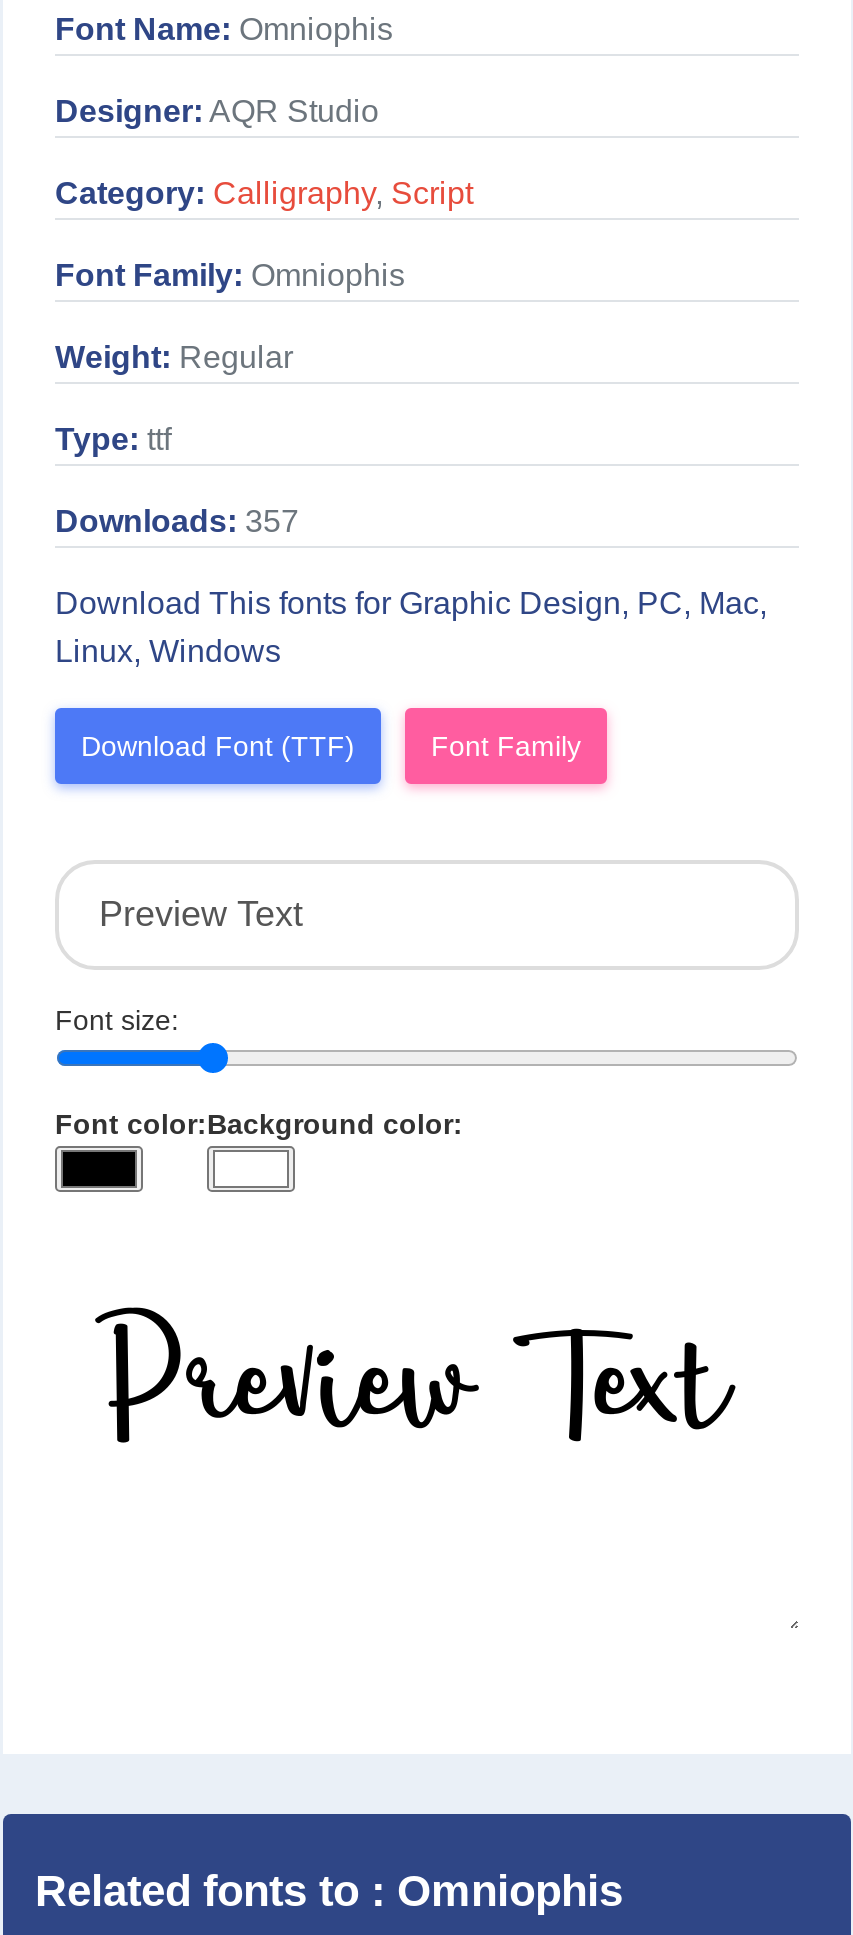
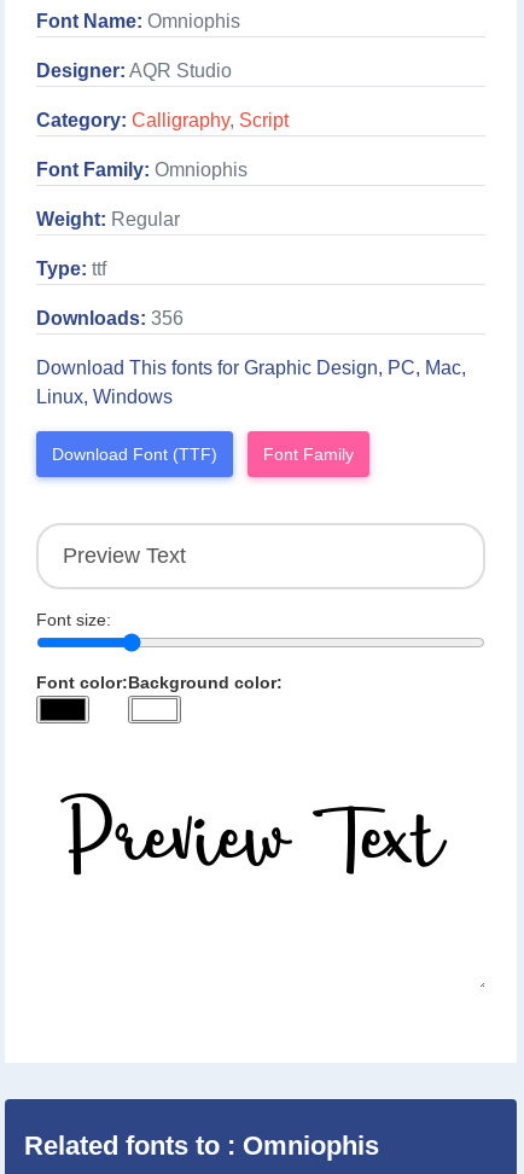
- Downloads: 357
+ Downloads: 356
